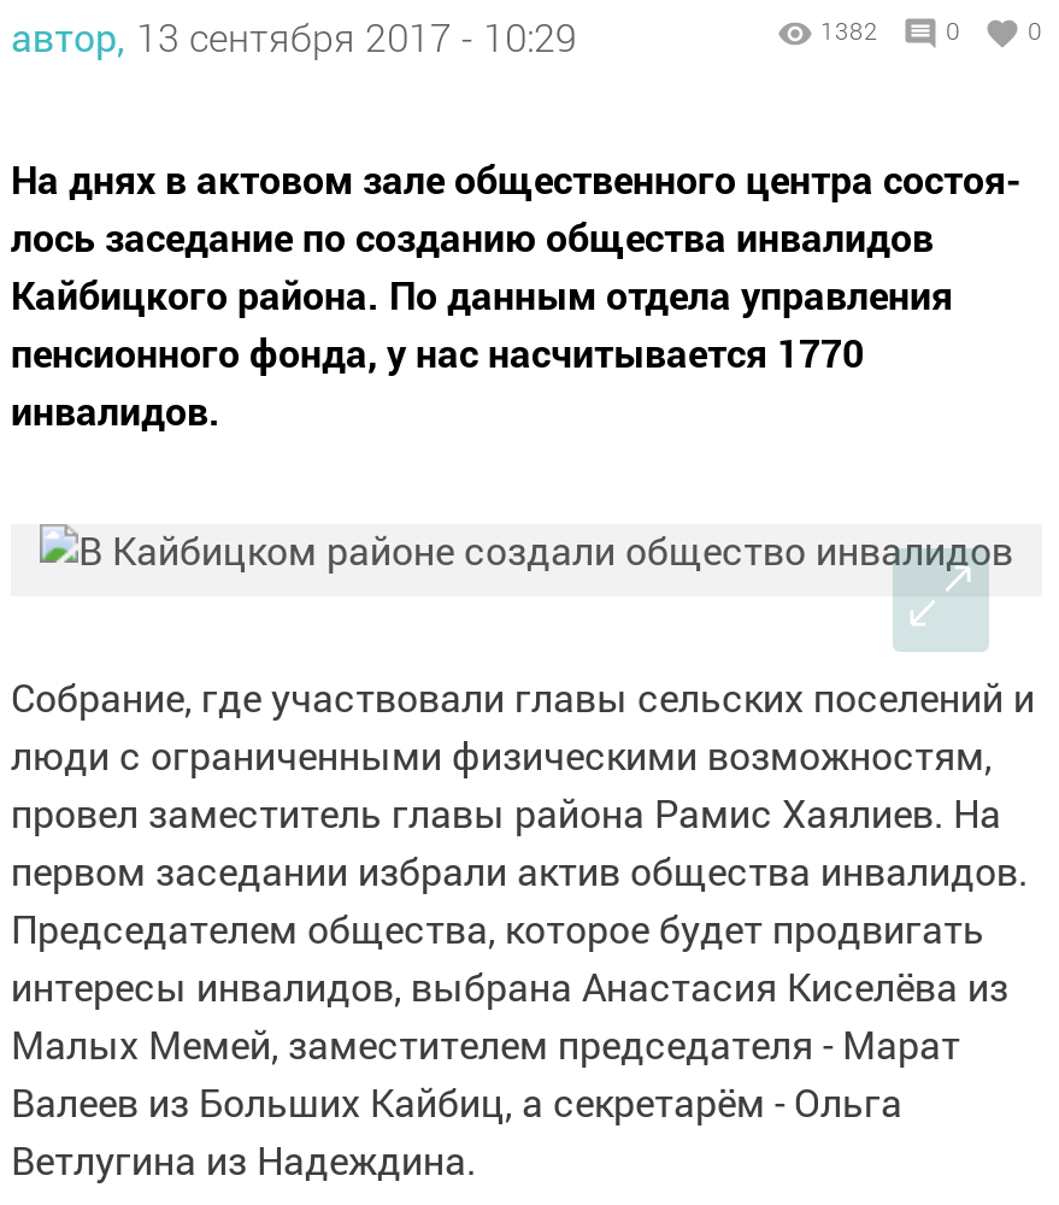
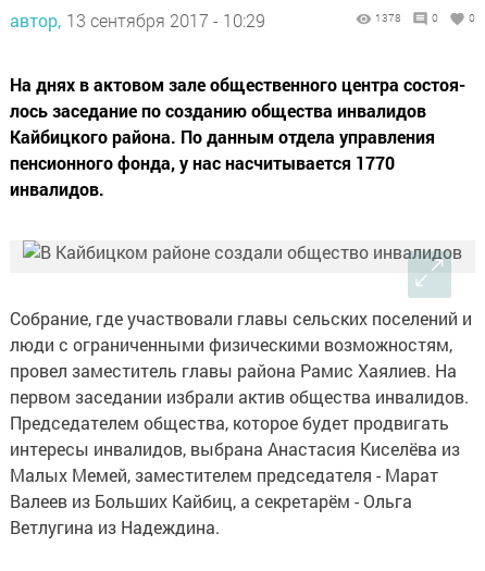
- 1382
+ 1378
